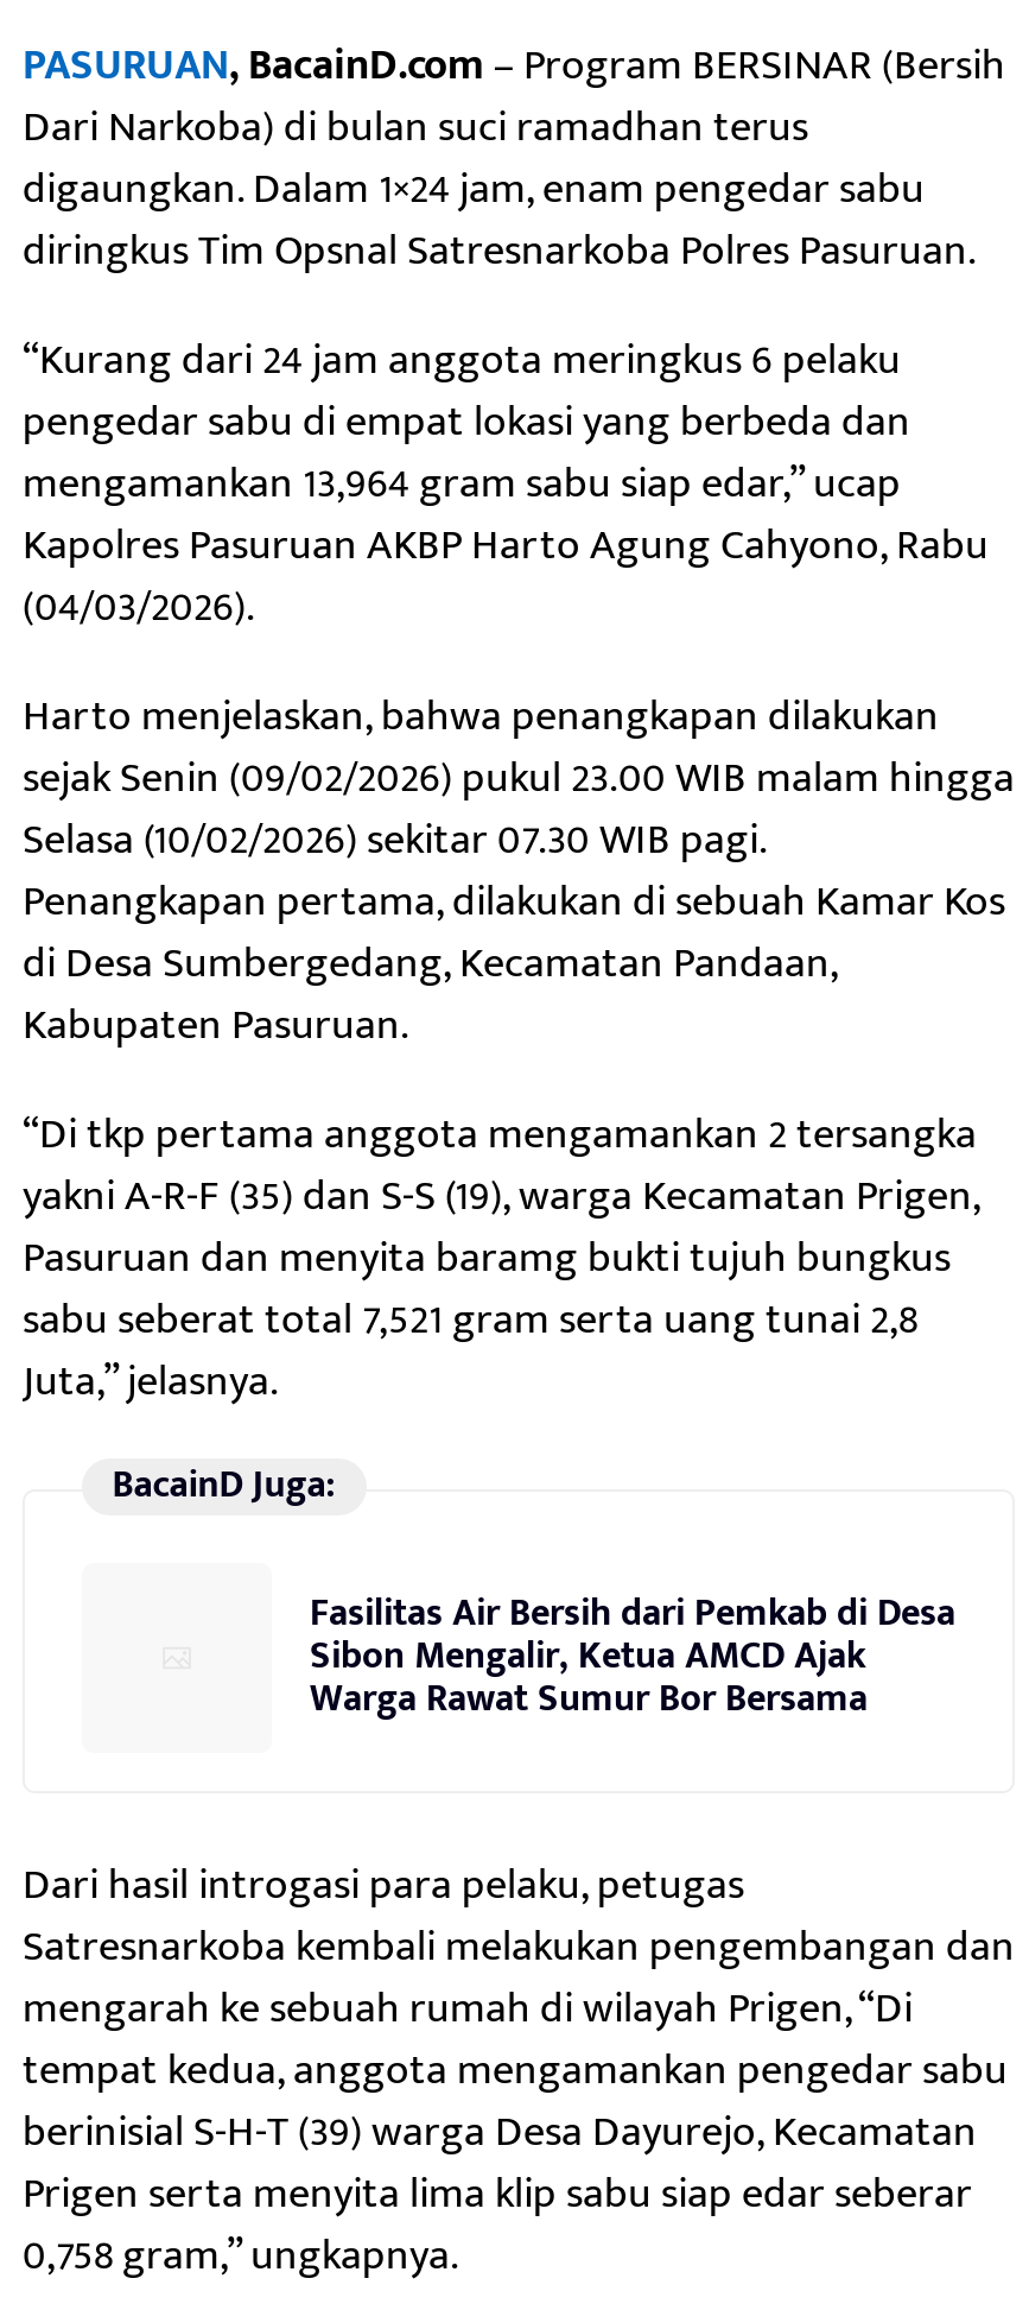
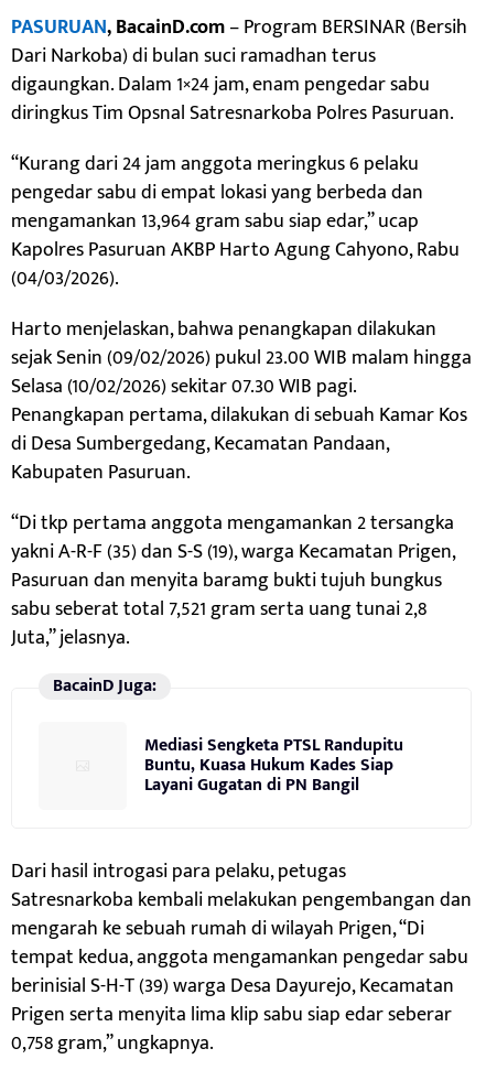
- Fasilitas Air Bersih dari Pemkab di Desa
- Sibon Mengalir, Ketua AMCD Ajak
- Warga Rawat Sumur Bor Bersama
+ Mediasi Sengketa PTSL Randupitu
+ Buntu, Kuasa Hukum Kades Siap
+ Layani Gugatan di PN Bangil
